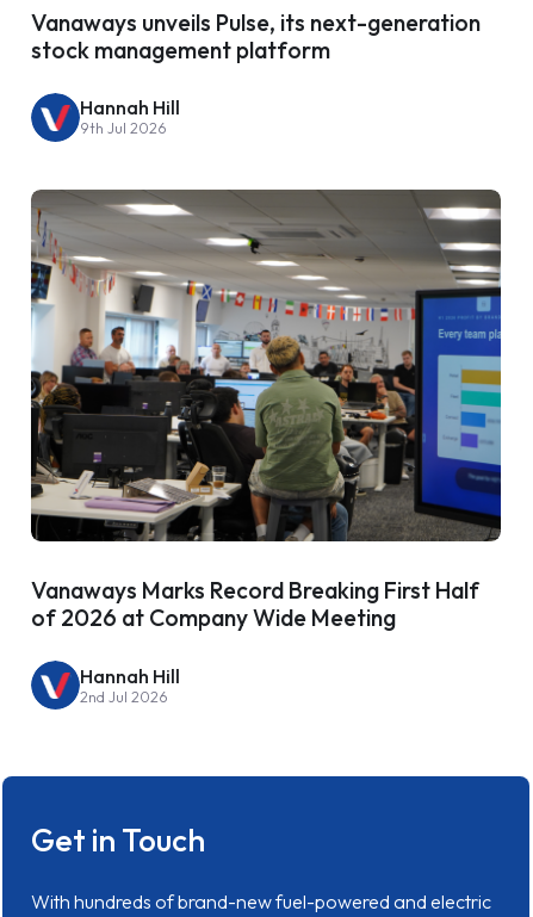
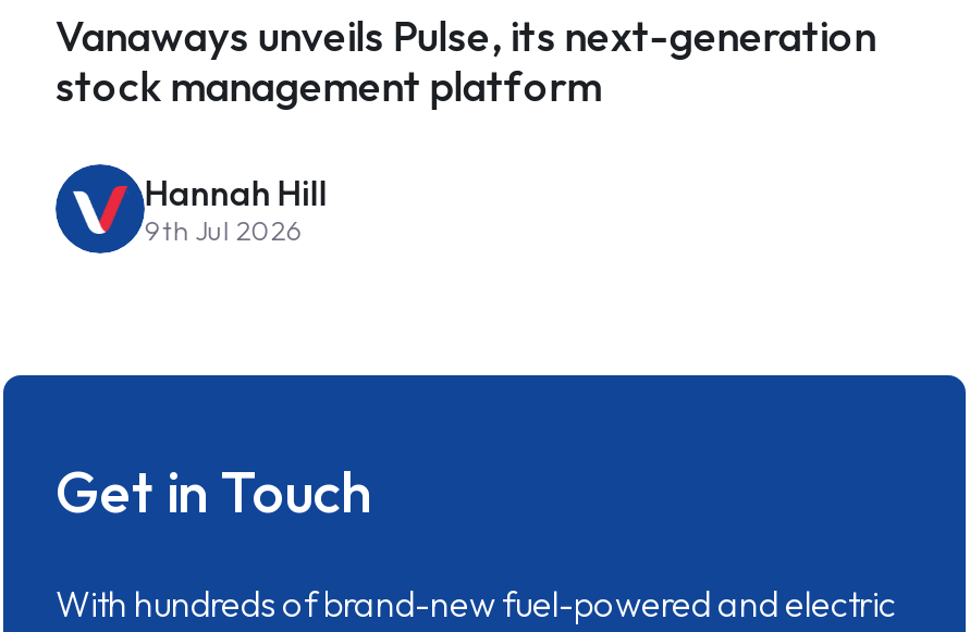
- [image]
- Vanaways Marks Record Breaking First Half
- of 2026 at Company Wide Meeting
- Hannah Hill
- 2nd Jul 2026
